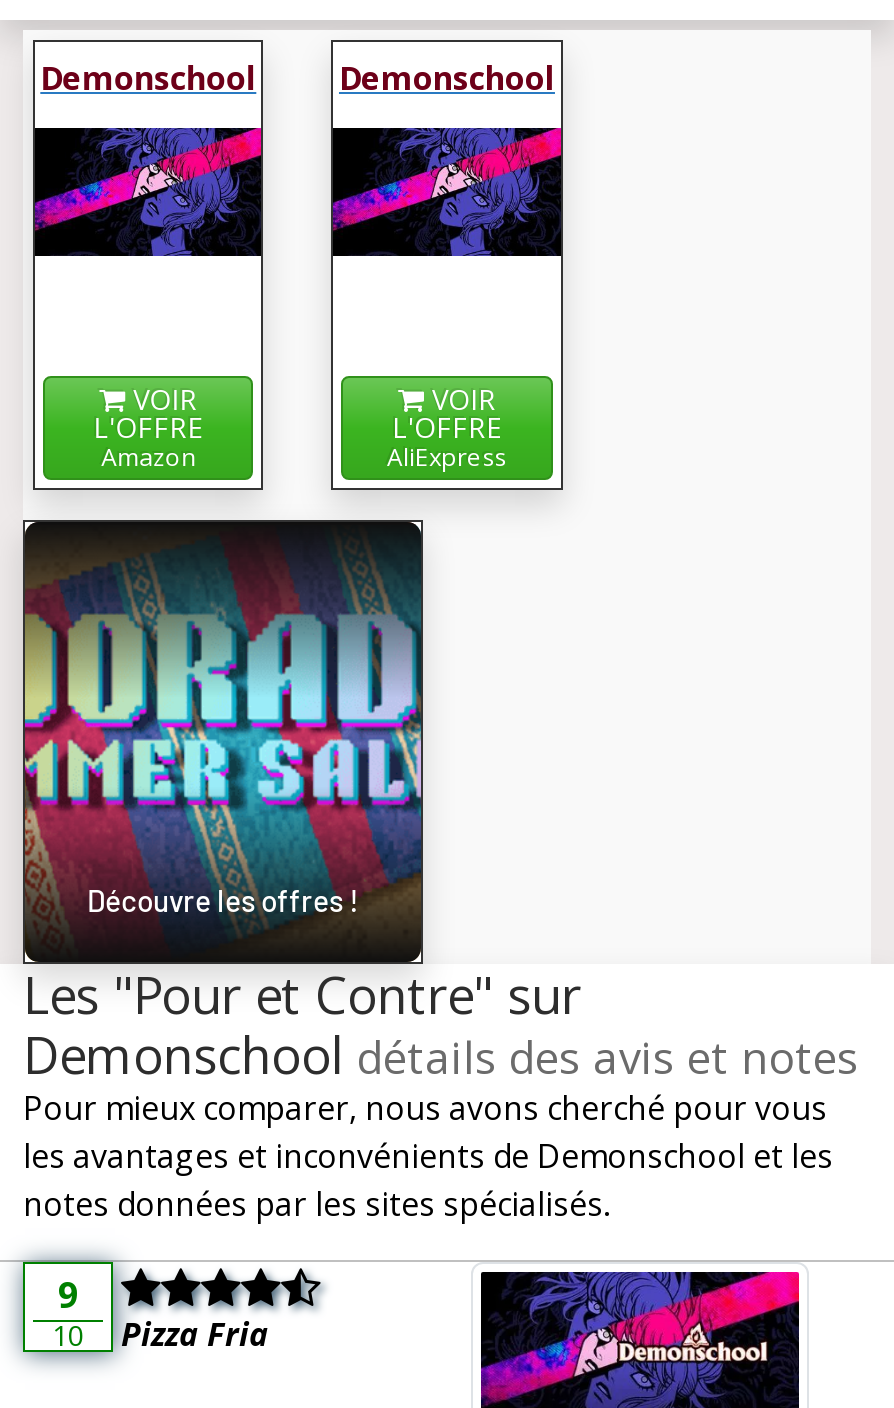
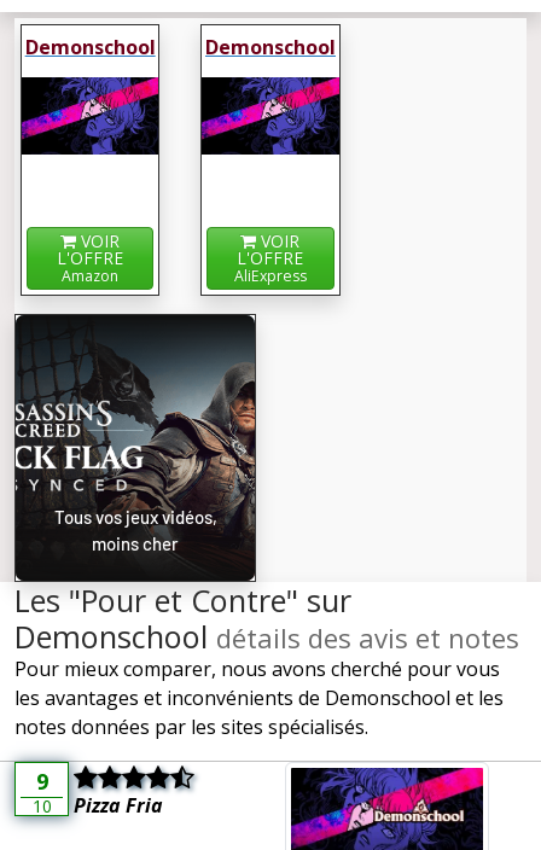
- [image]
- Découvre les offres !
+ [image]
+ Tous vos jeux vidéos,
+ moins cher
